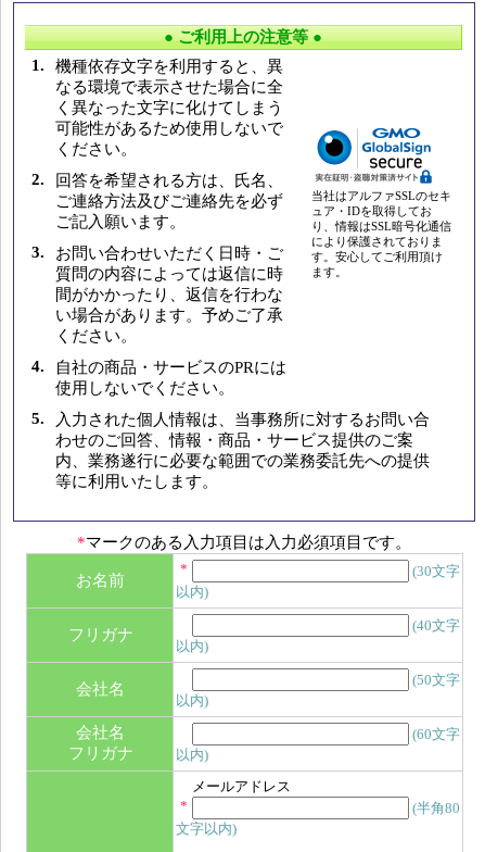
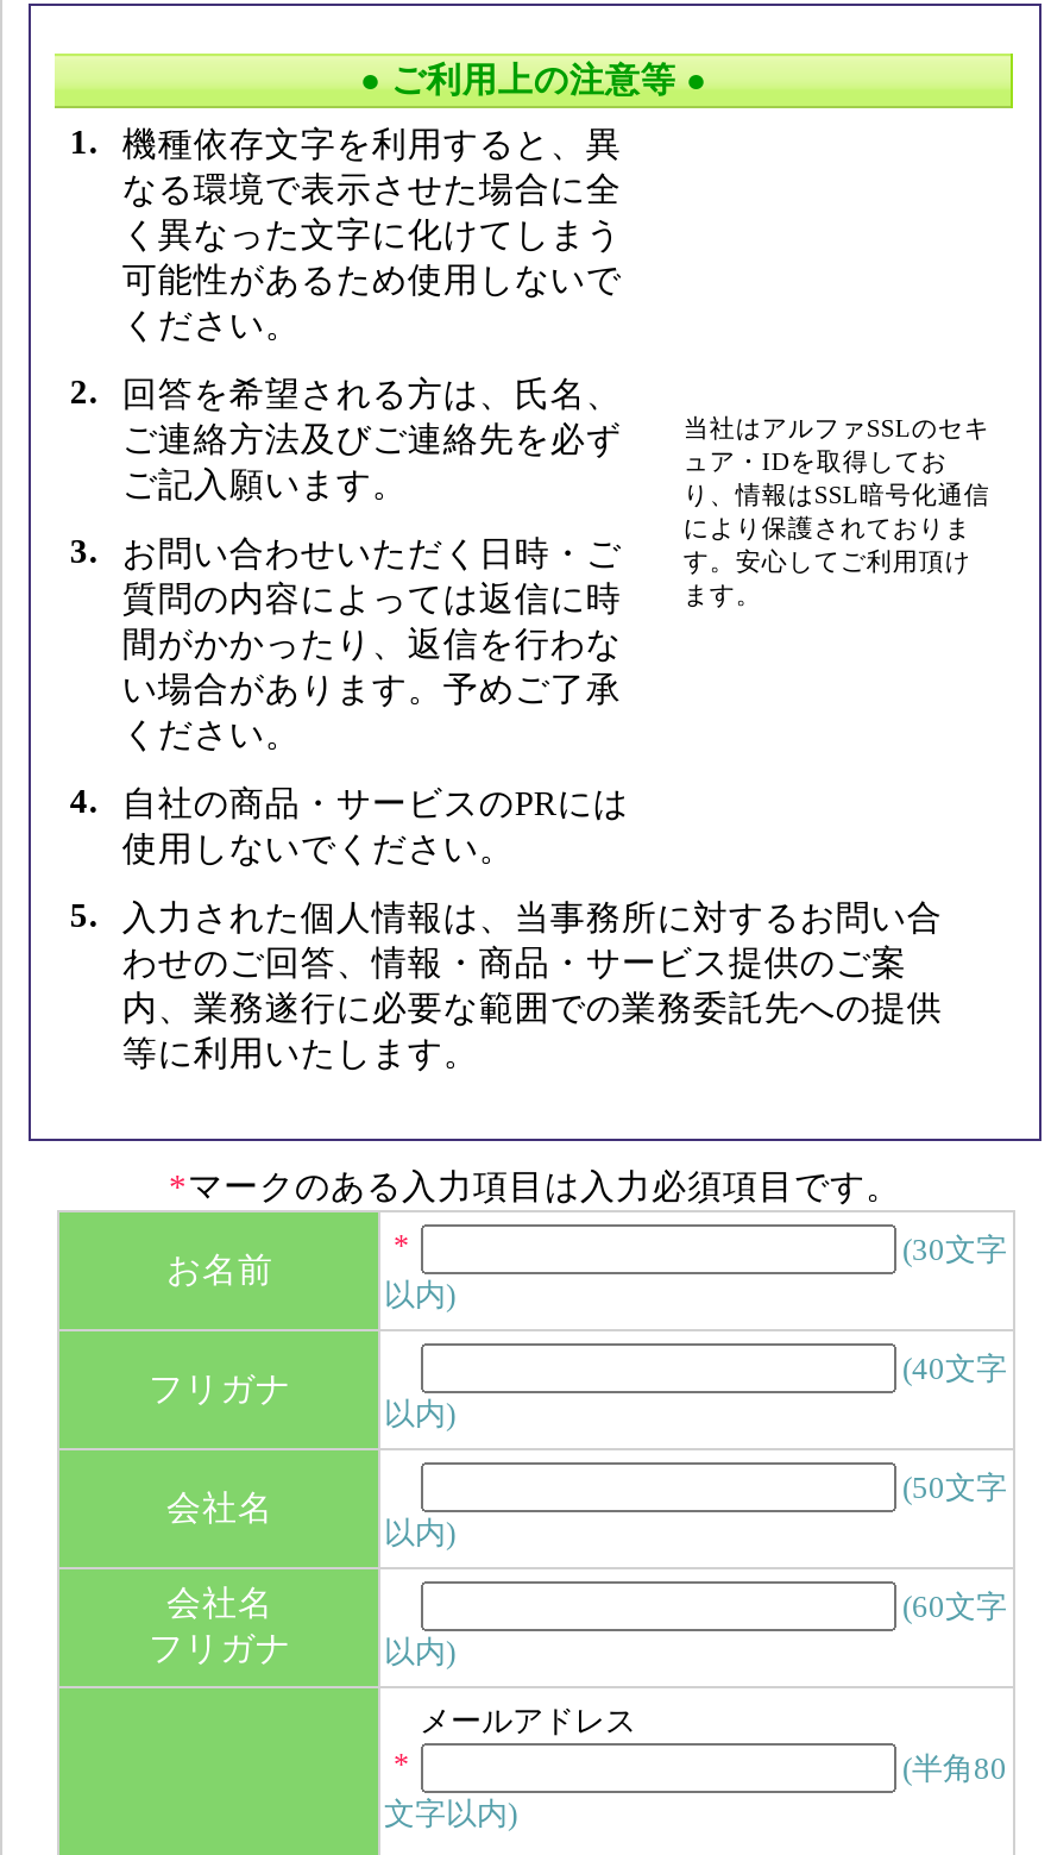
- [image]
